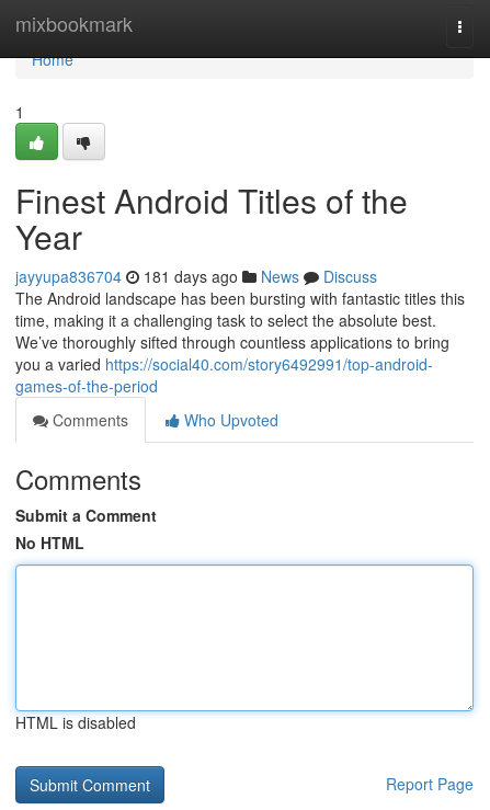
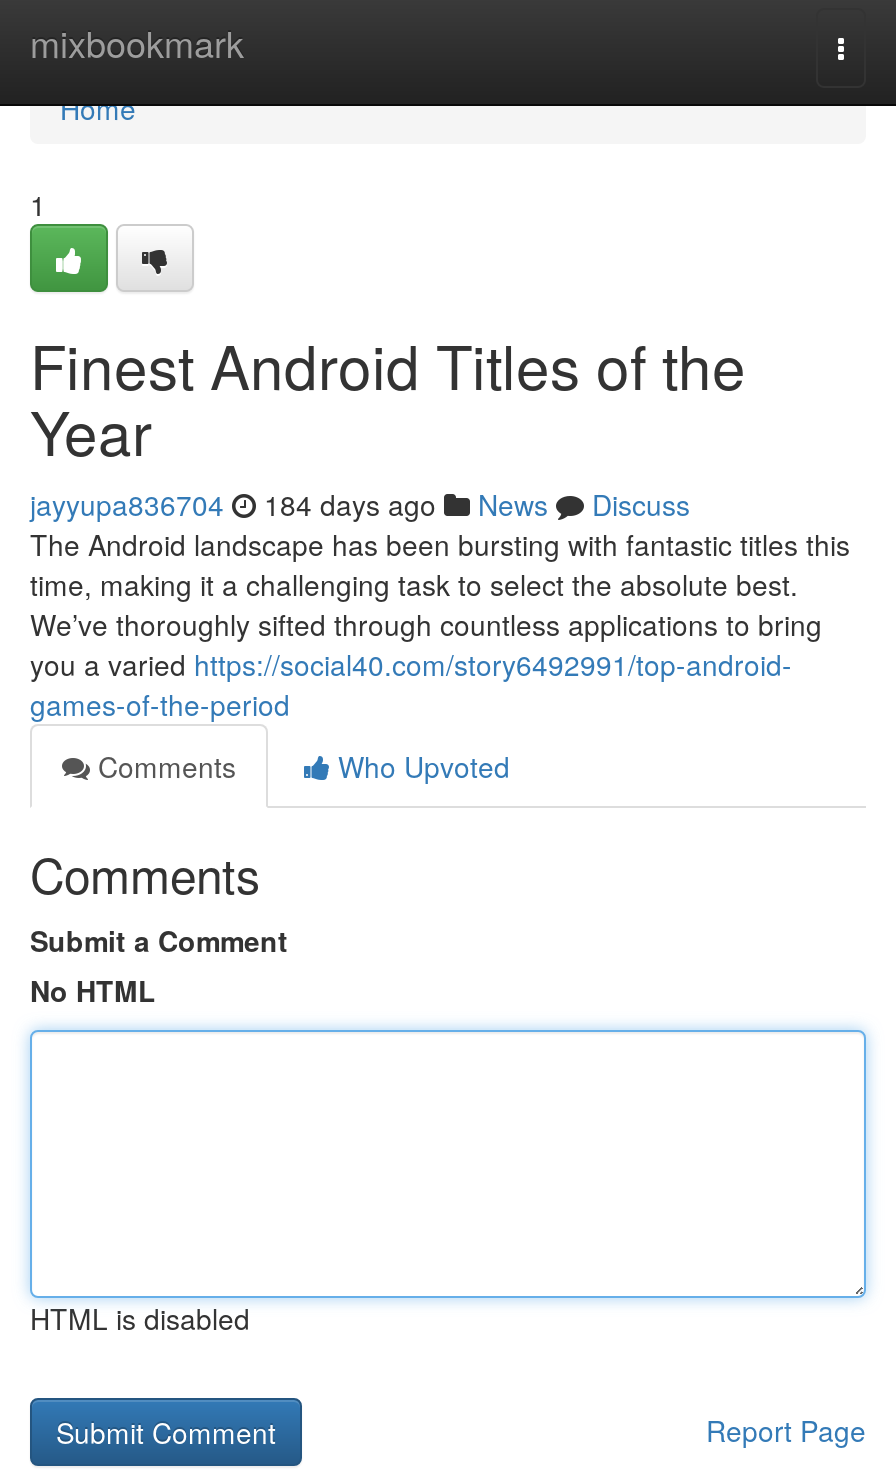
- jayyupa836704 181 days ago News Discuss
+ jayyupa836704 184 days ago News Discuss
